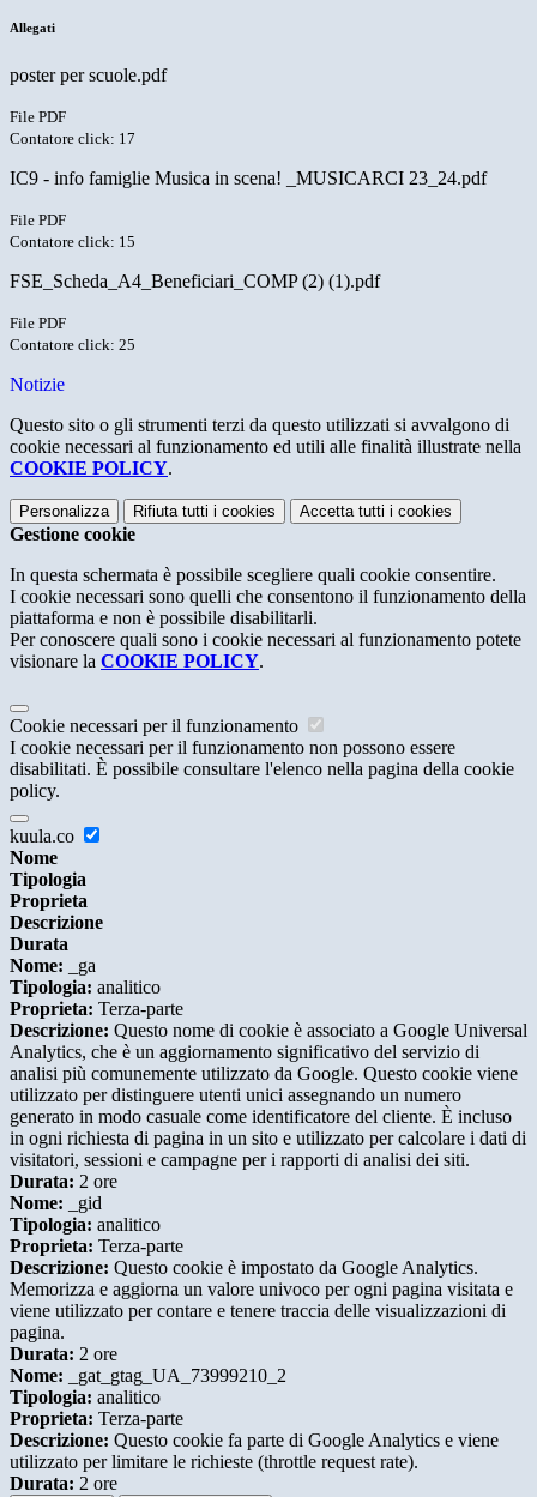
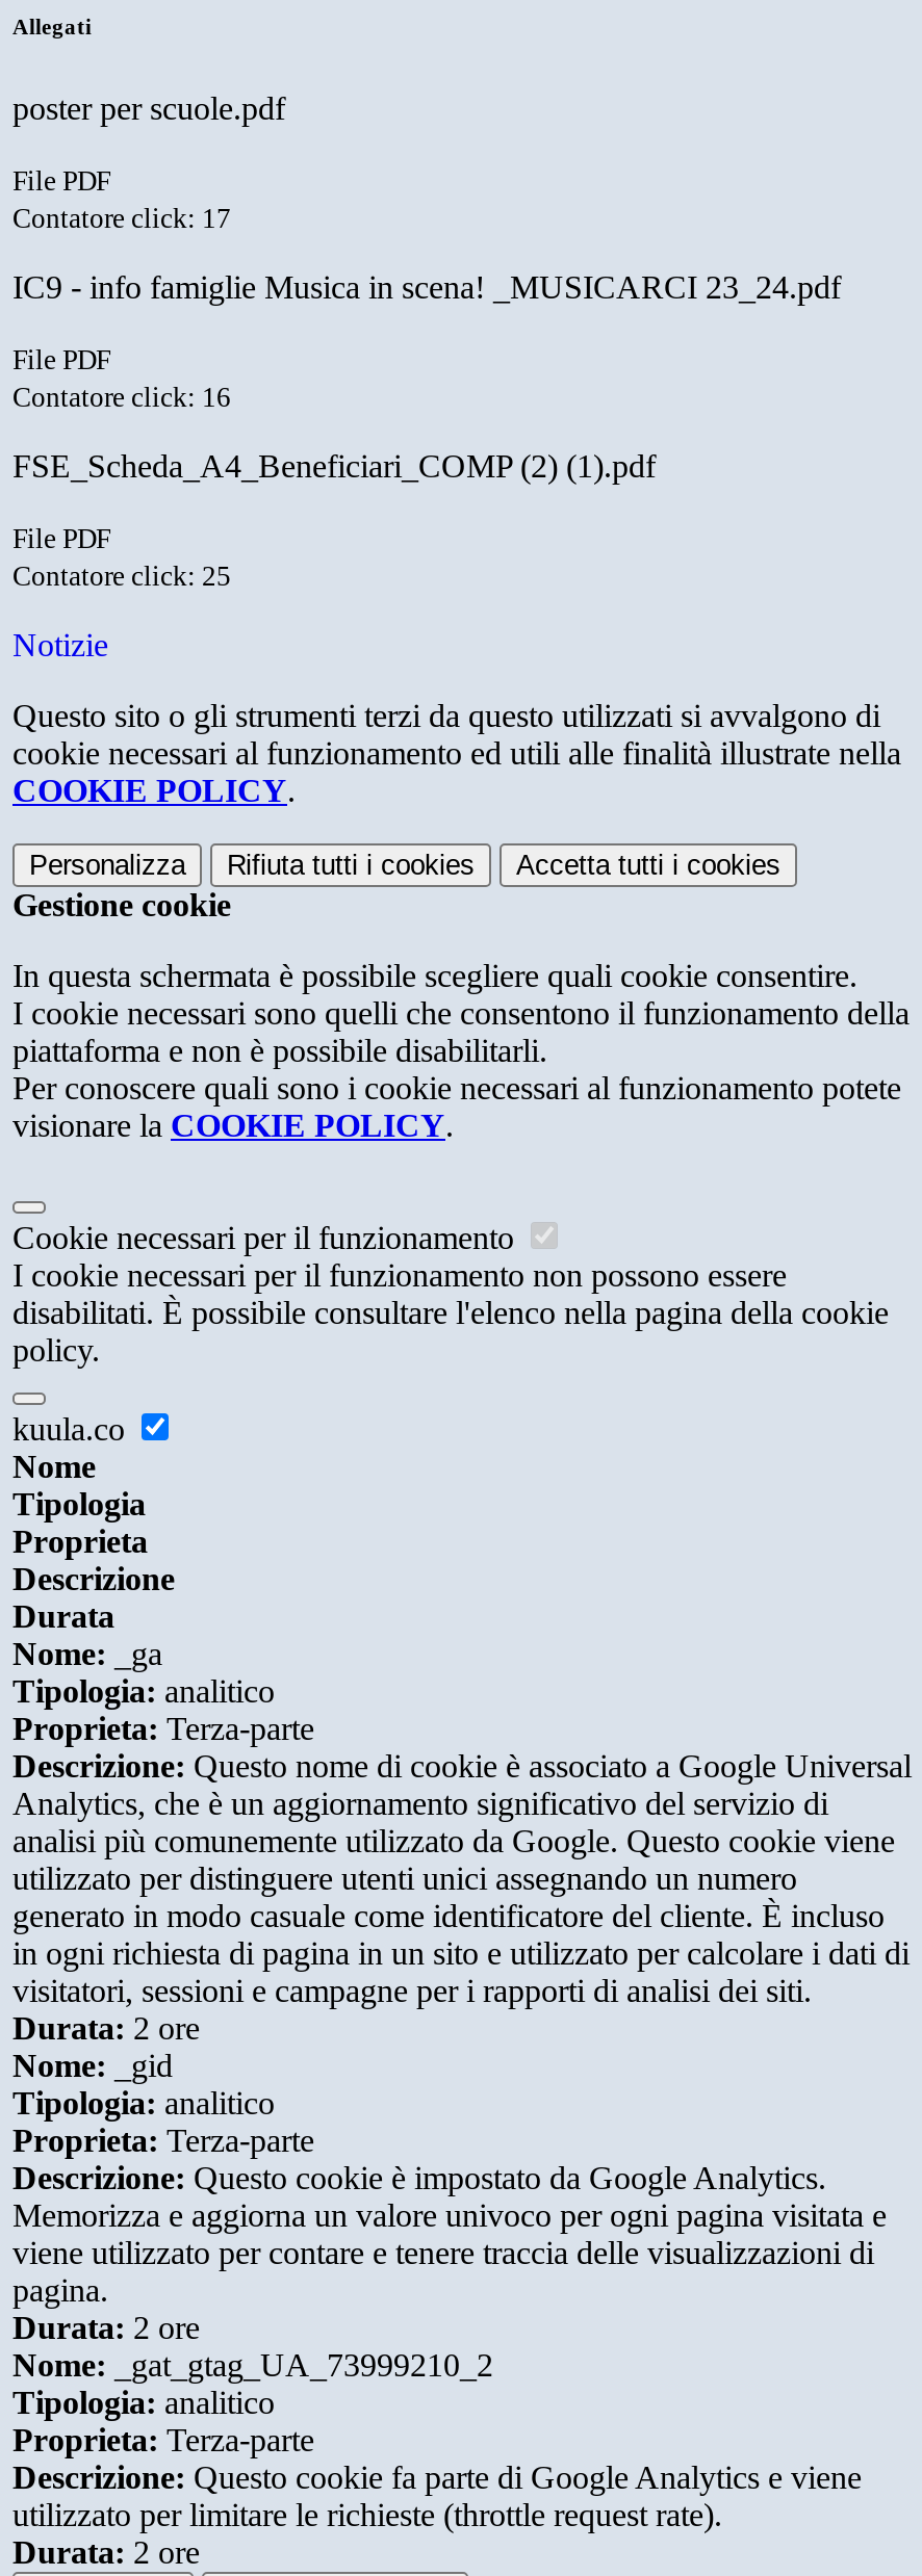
- Contatore click: 15
+ Contatore click: 16
